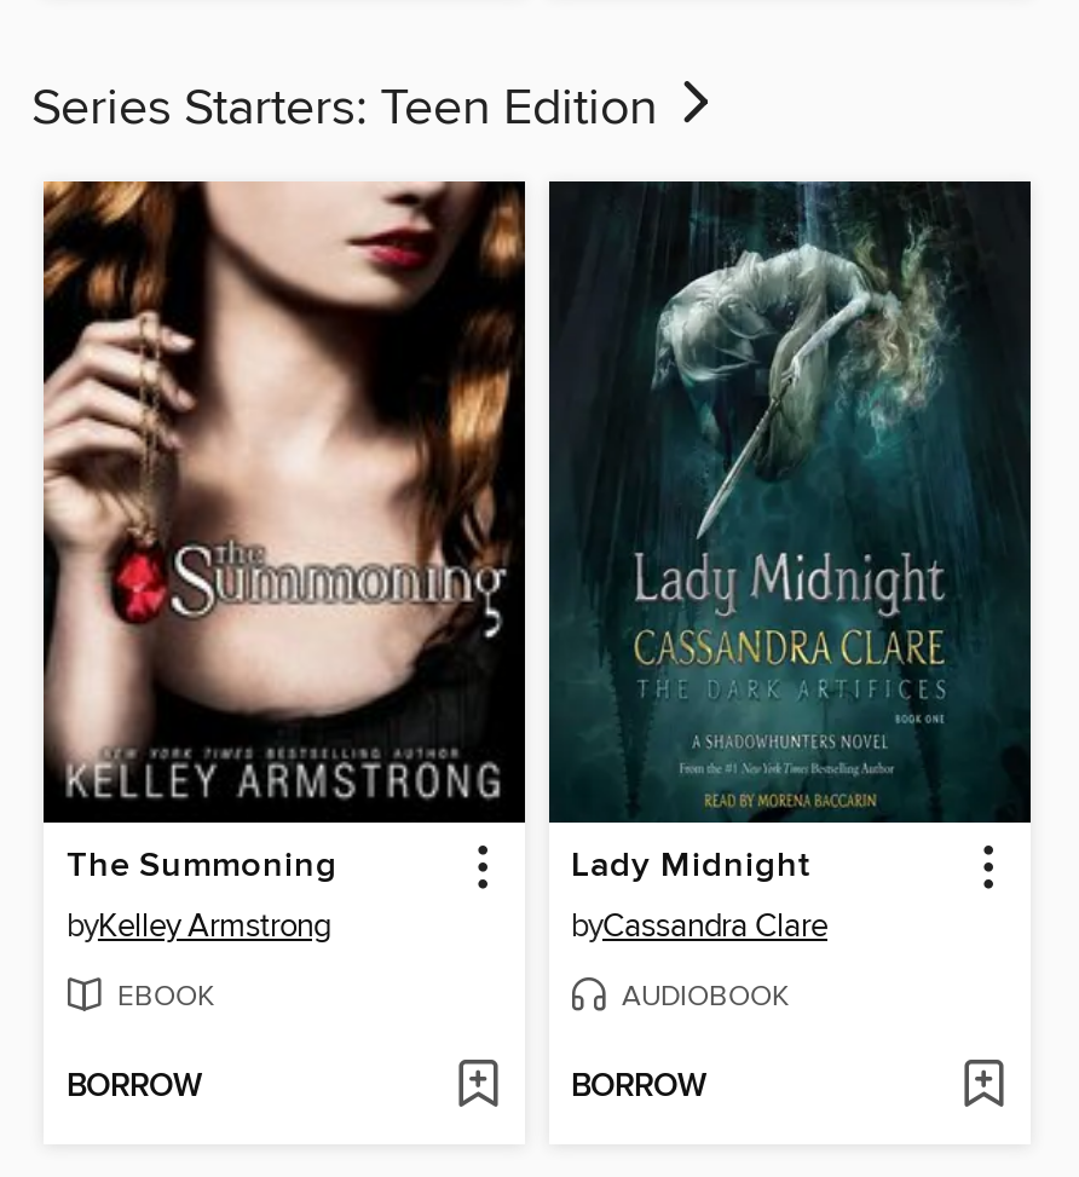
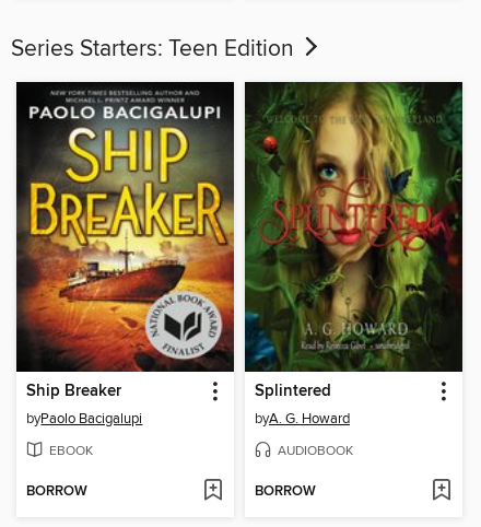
- [image]
- The Summoning
- byKelley Armstrong
+ [image]
+ Ship Breaker
+ byPaolo Bacigalupi

- [image]
- Lady Midnight
- byCassandra Clare
+ [image]
+ Splintered
+ byA. G. Howard
